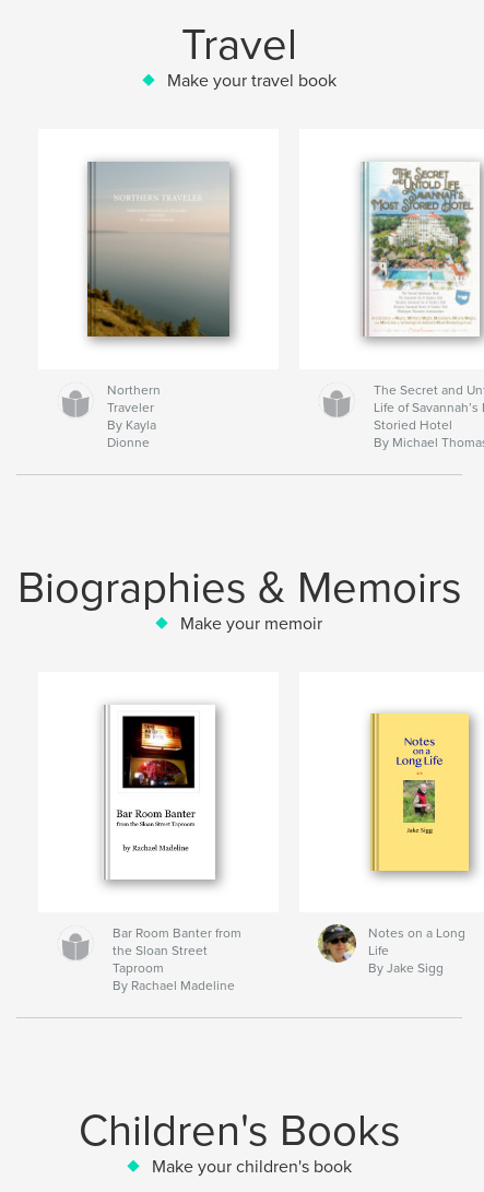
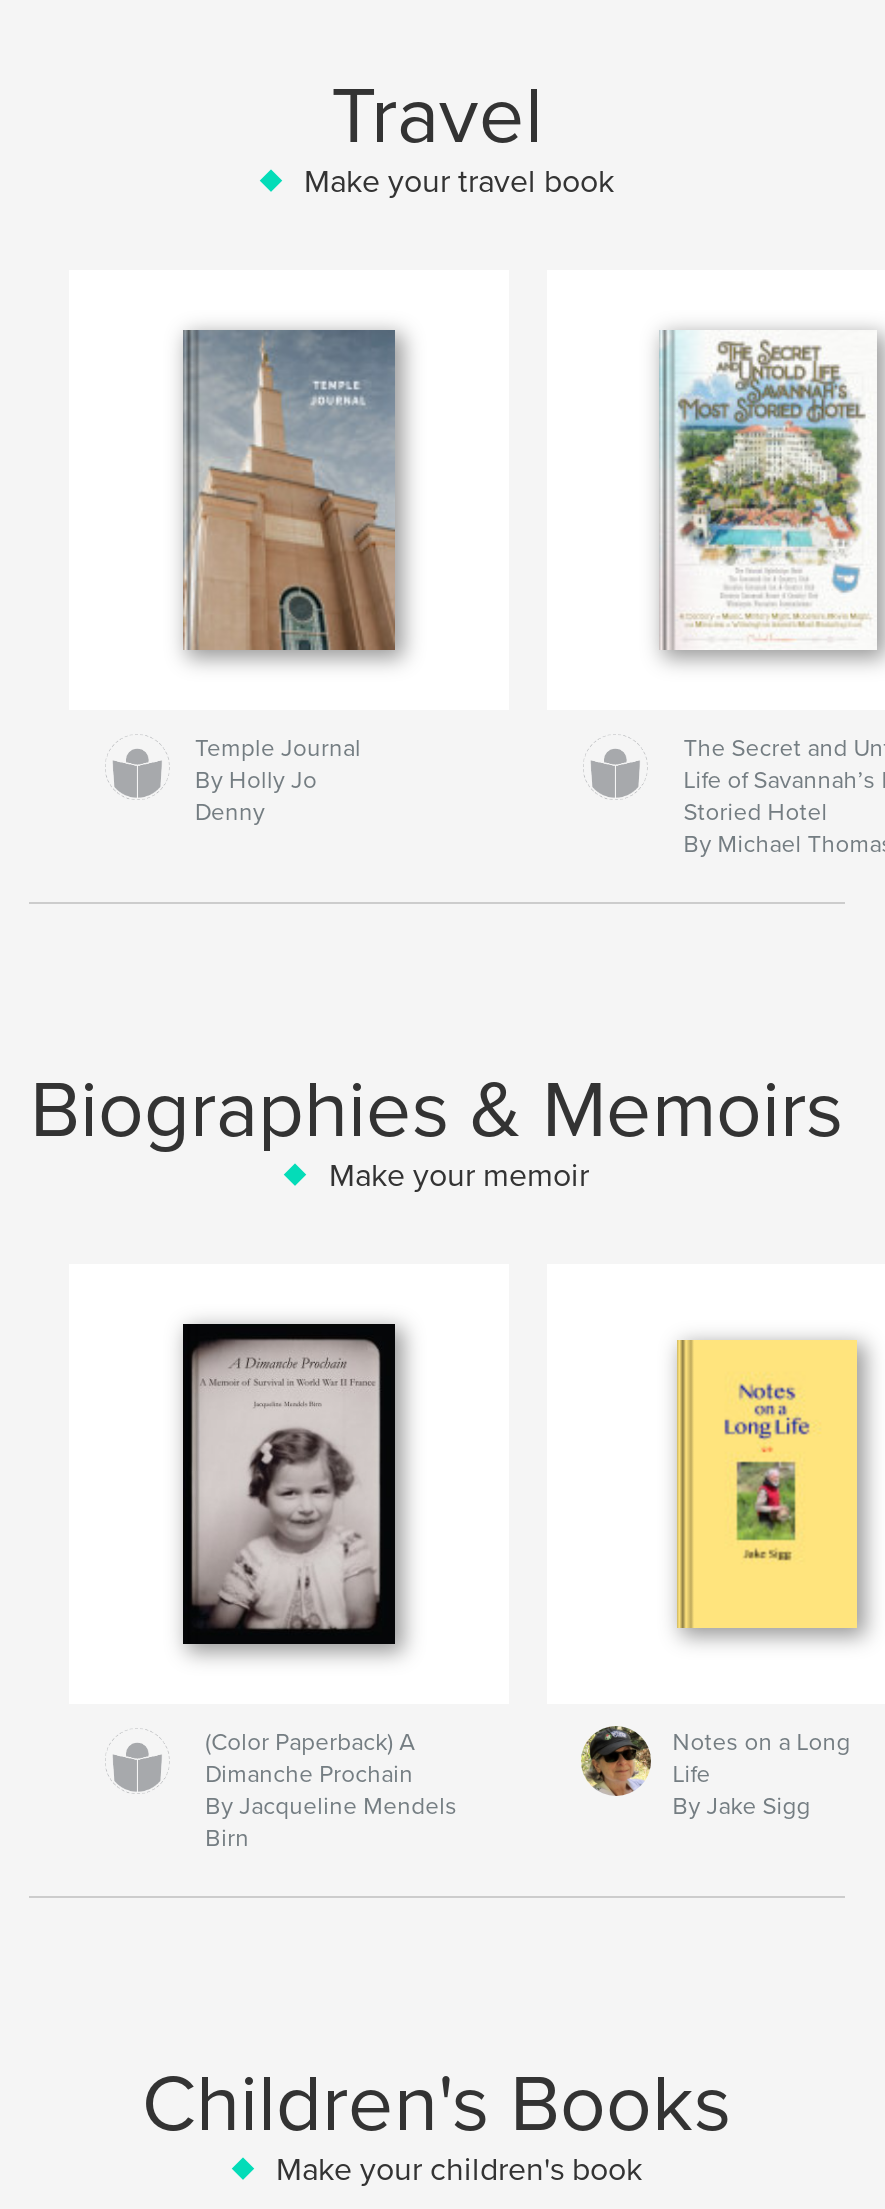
- [image]
- Northern
- Traveler
- By Kayla
- Dionne
+ [image]
+ Temple Journal
+ By Holly Jo
+ Denny

- [image]
+ [image]

- Bar Room Banter from
- the Sloan Street
- Taproom
- By Rachael Madeline
+ (Color Paperback) A
+ Dimanche Prochain
+ By Jacqueline Mendels
+ Birn
